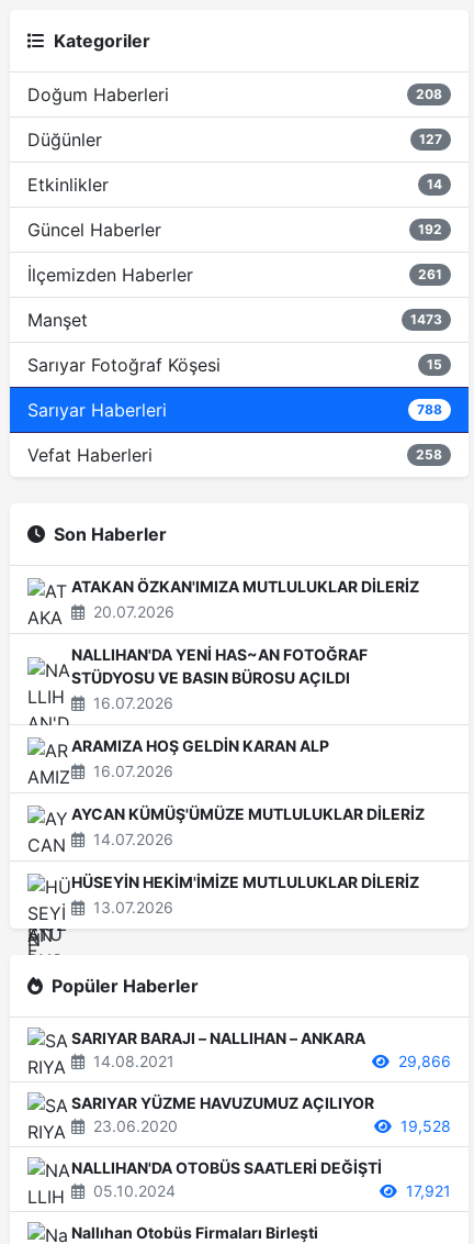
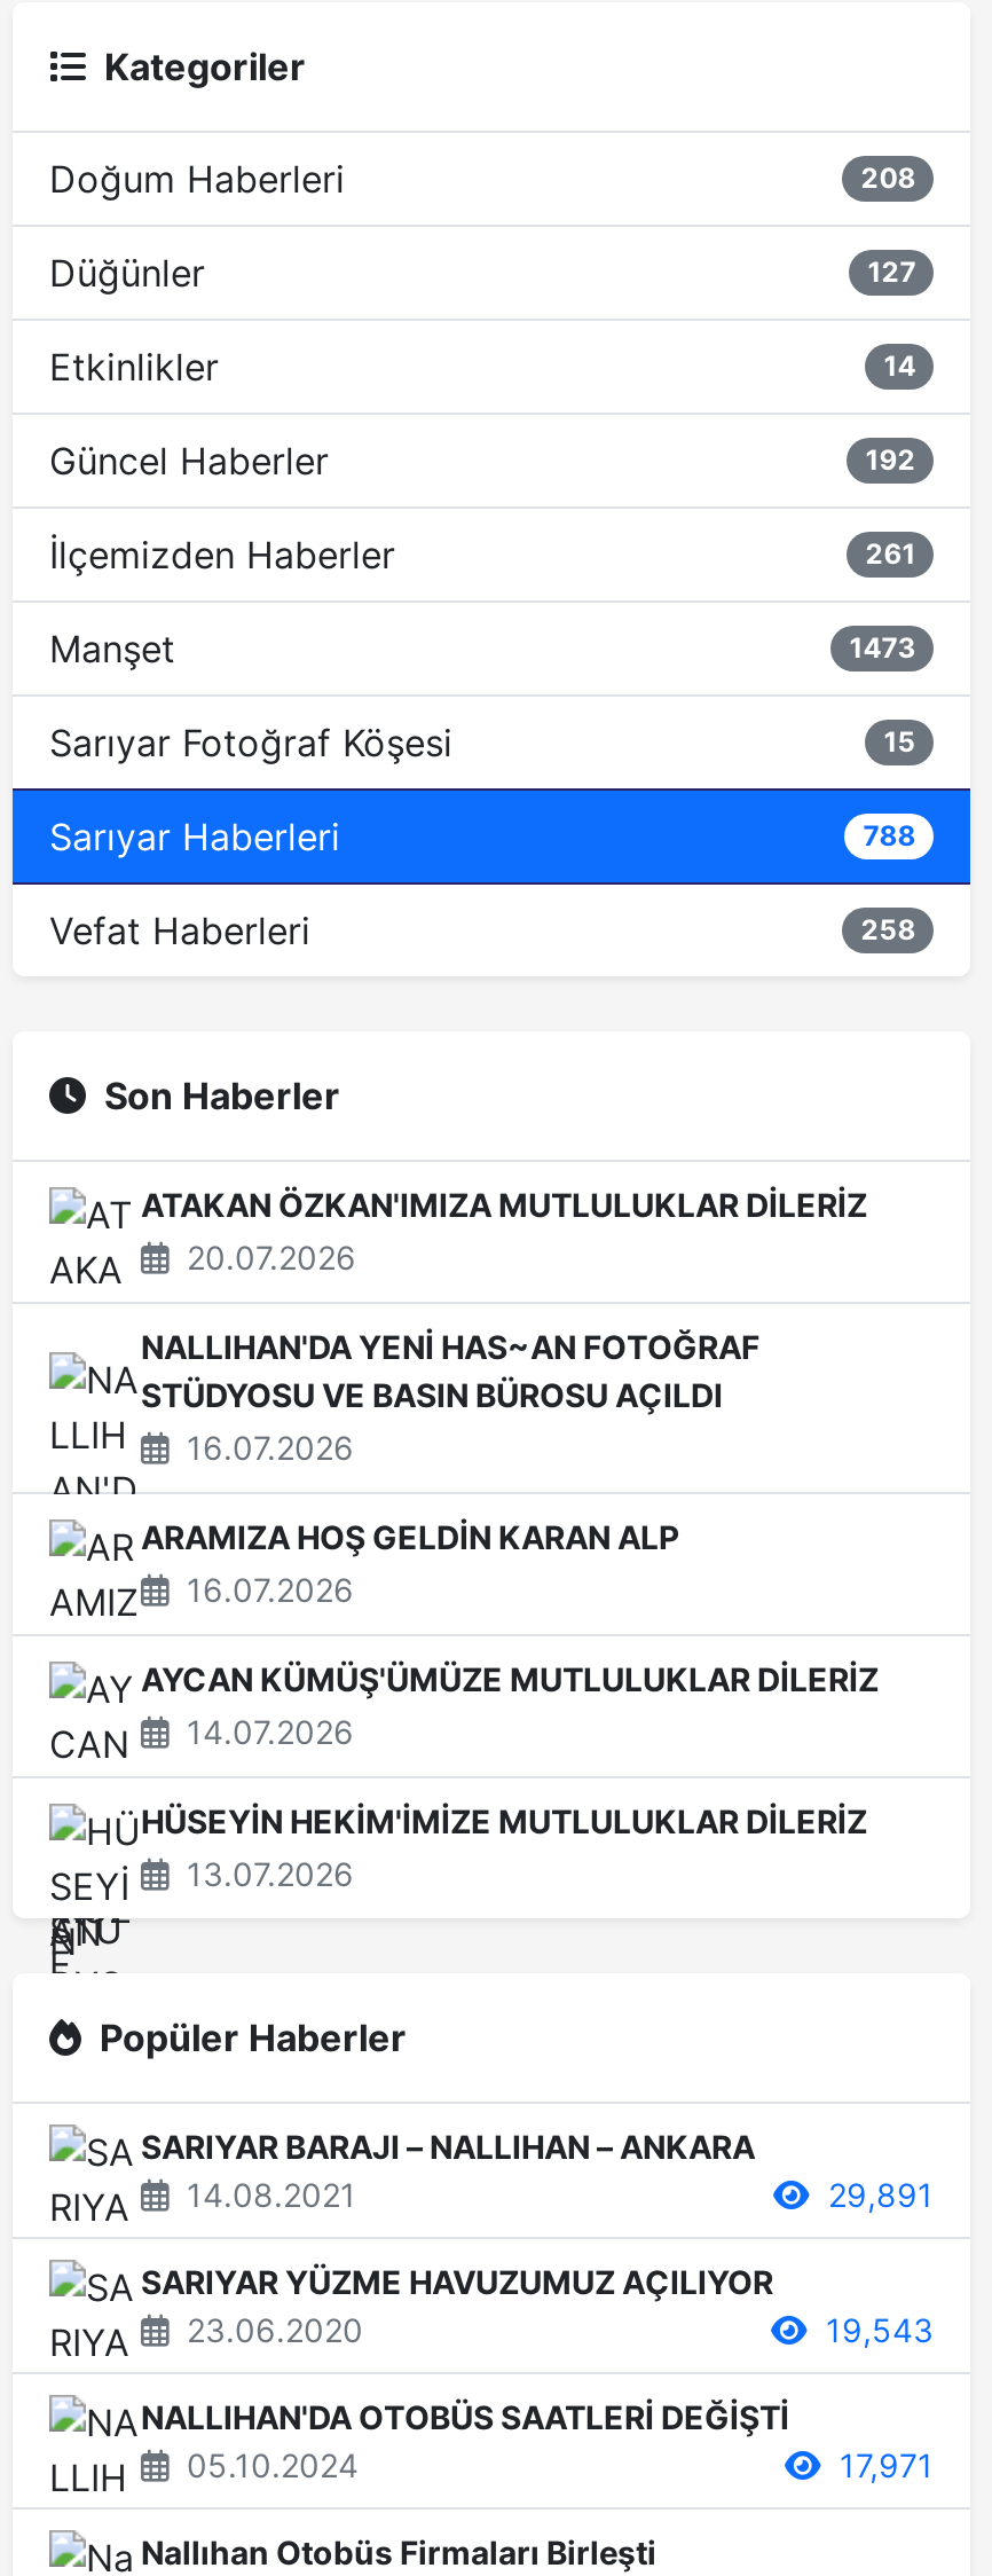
- 29,866
+ 29,891

- 19,528
+ 19,543

- 17,921
+ 17,971
